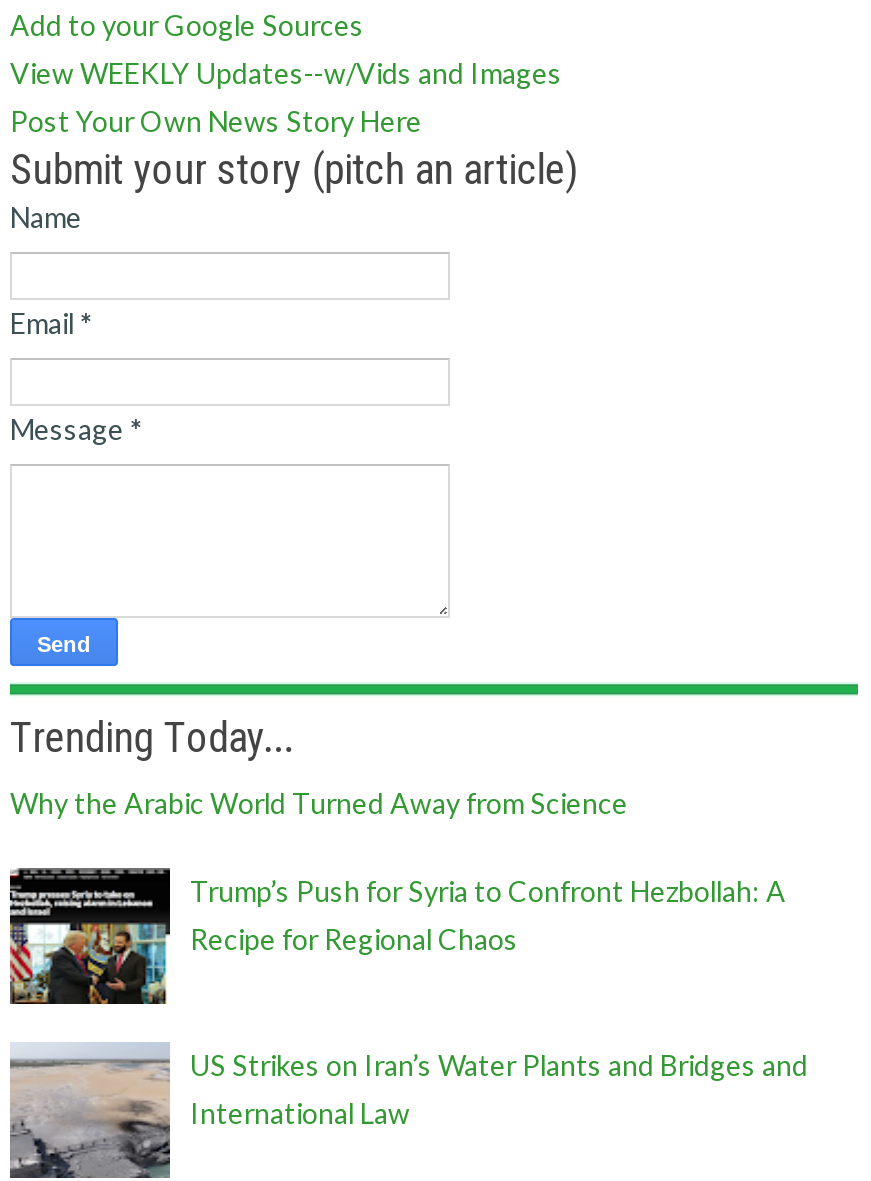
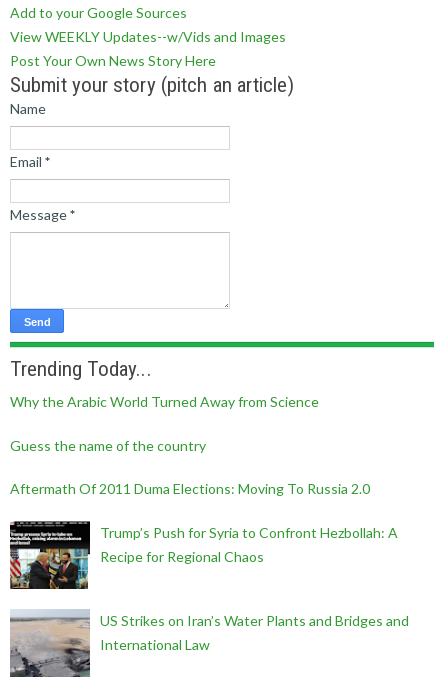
+ Guess the name of the country
+ Aftermath Of 2011 Duma Elections: Moving To Russia 2.0
